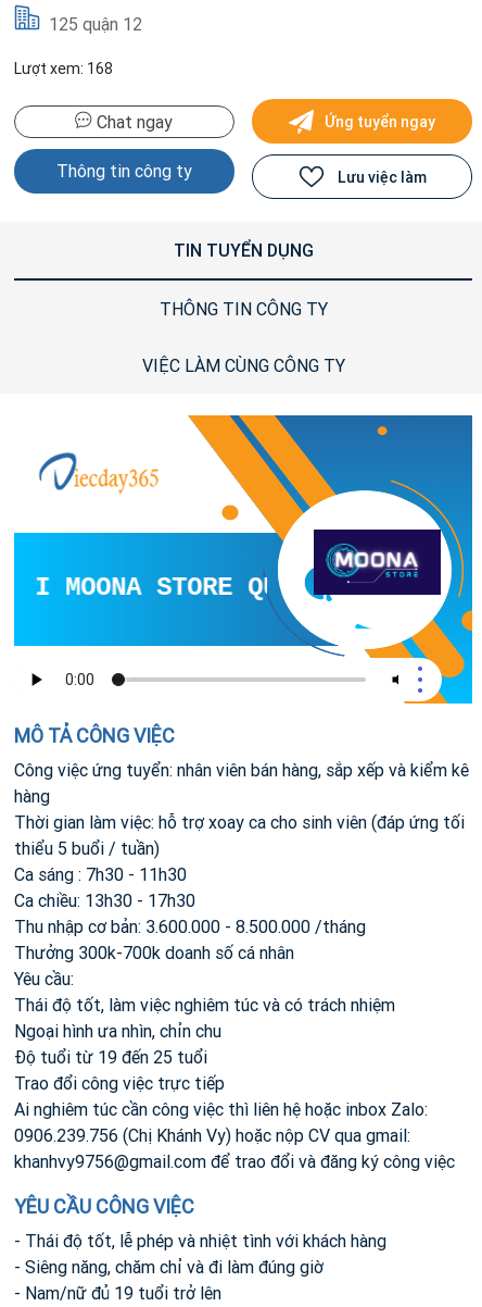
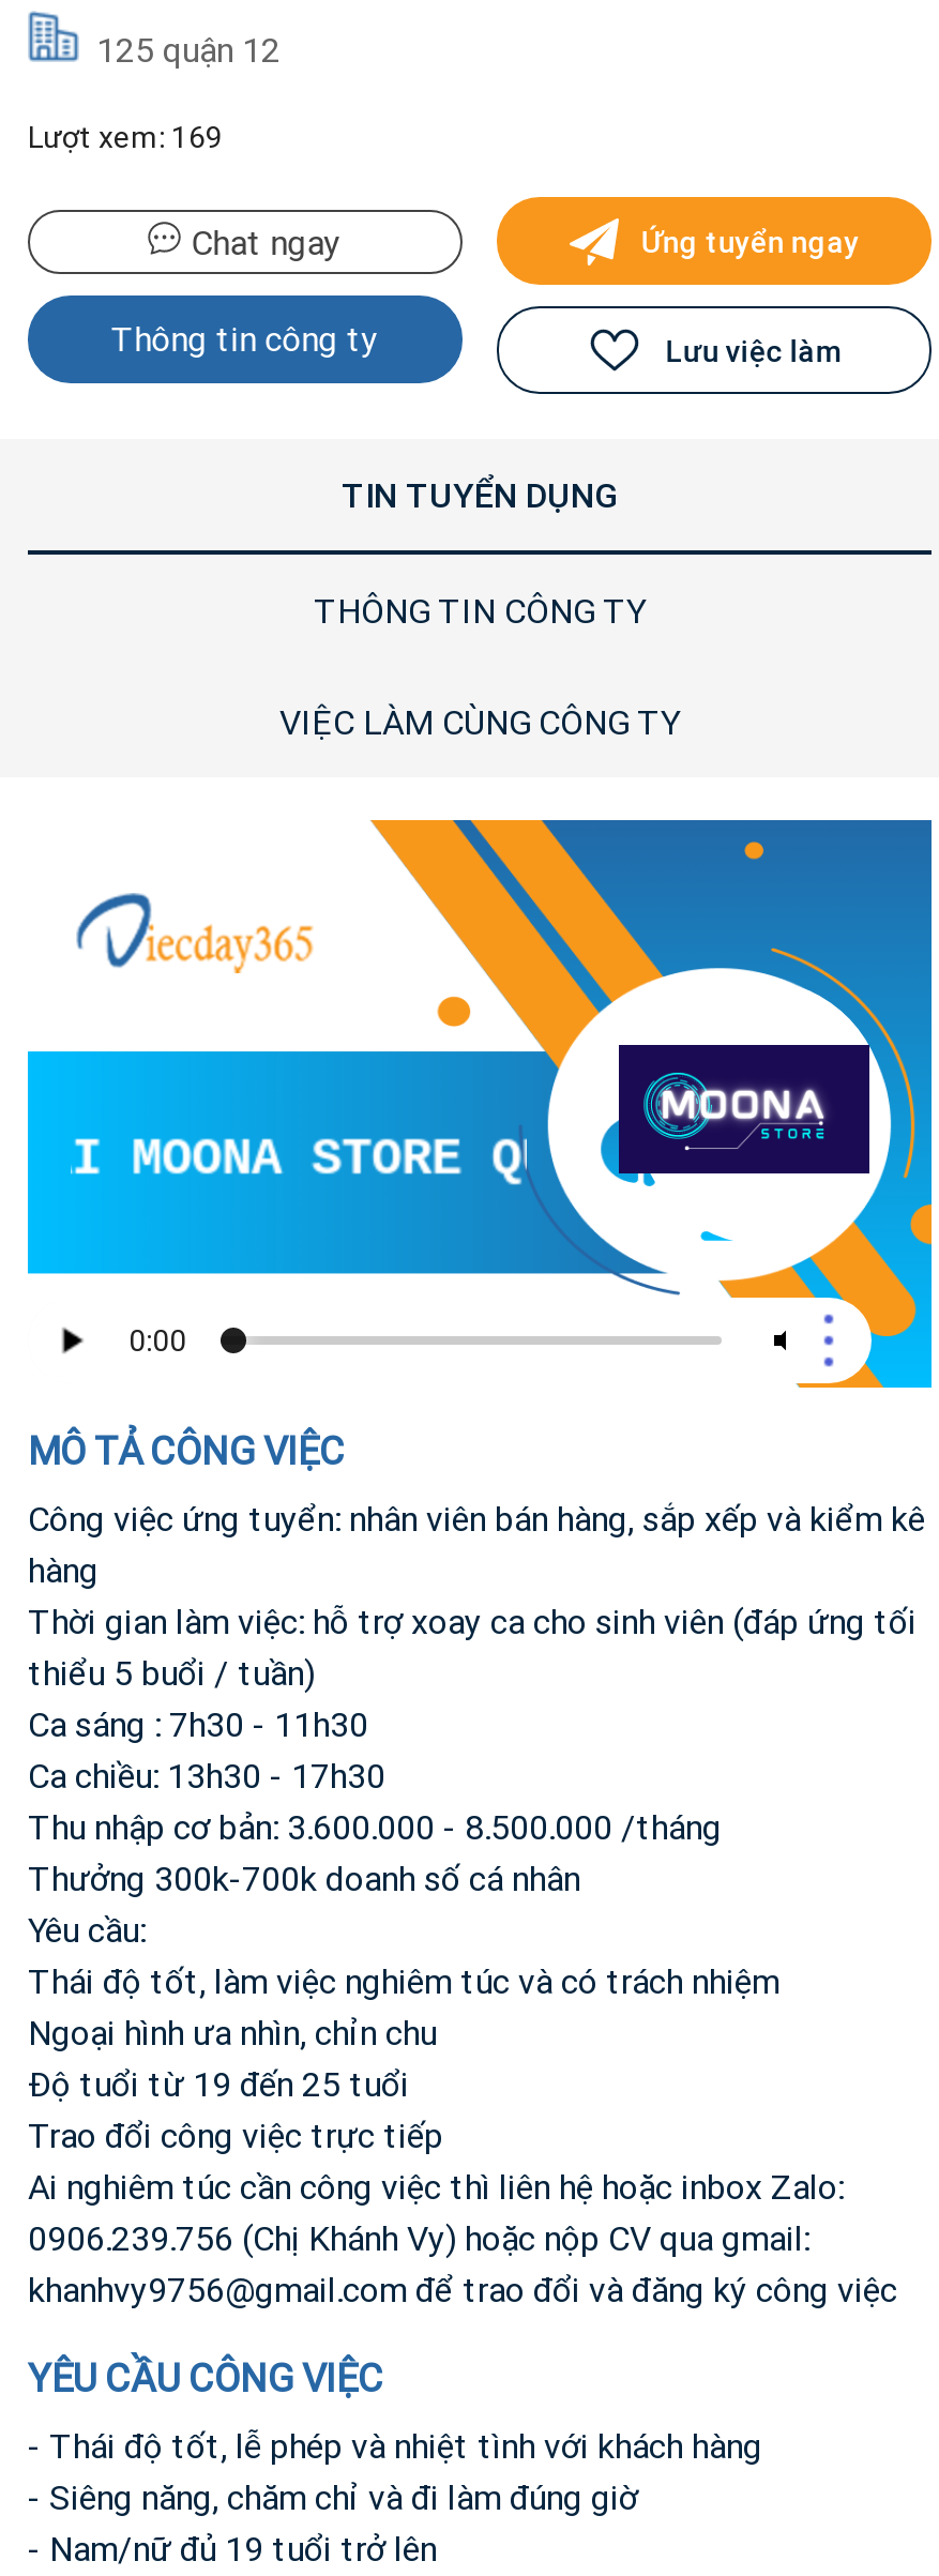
- Lượt xem: 168
+ Lượt xem: 169
